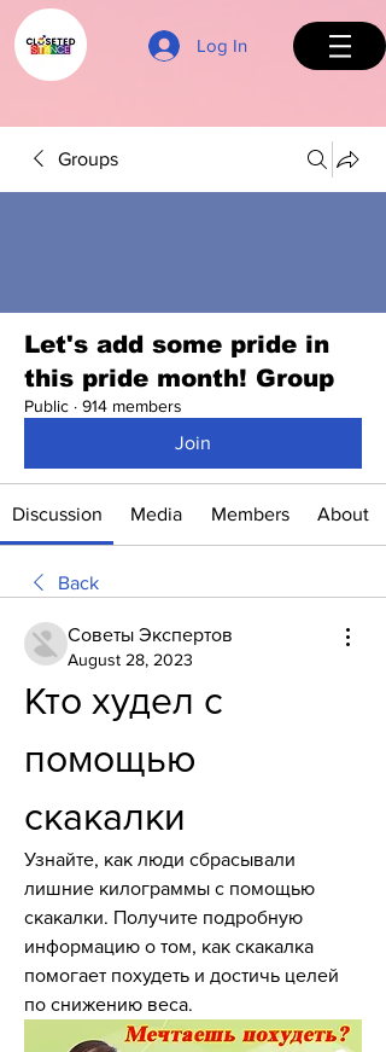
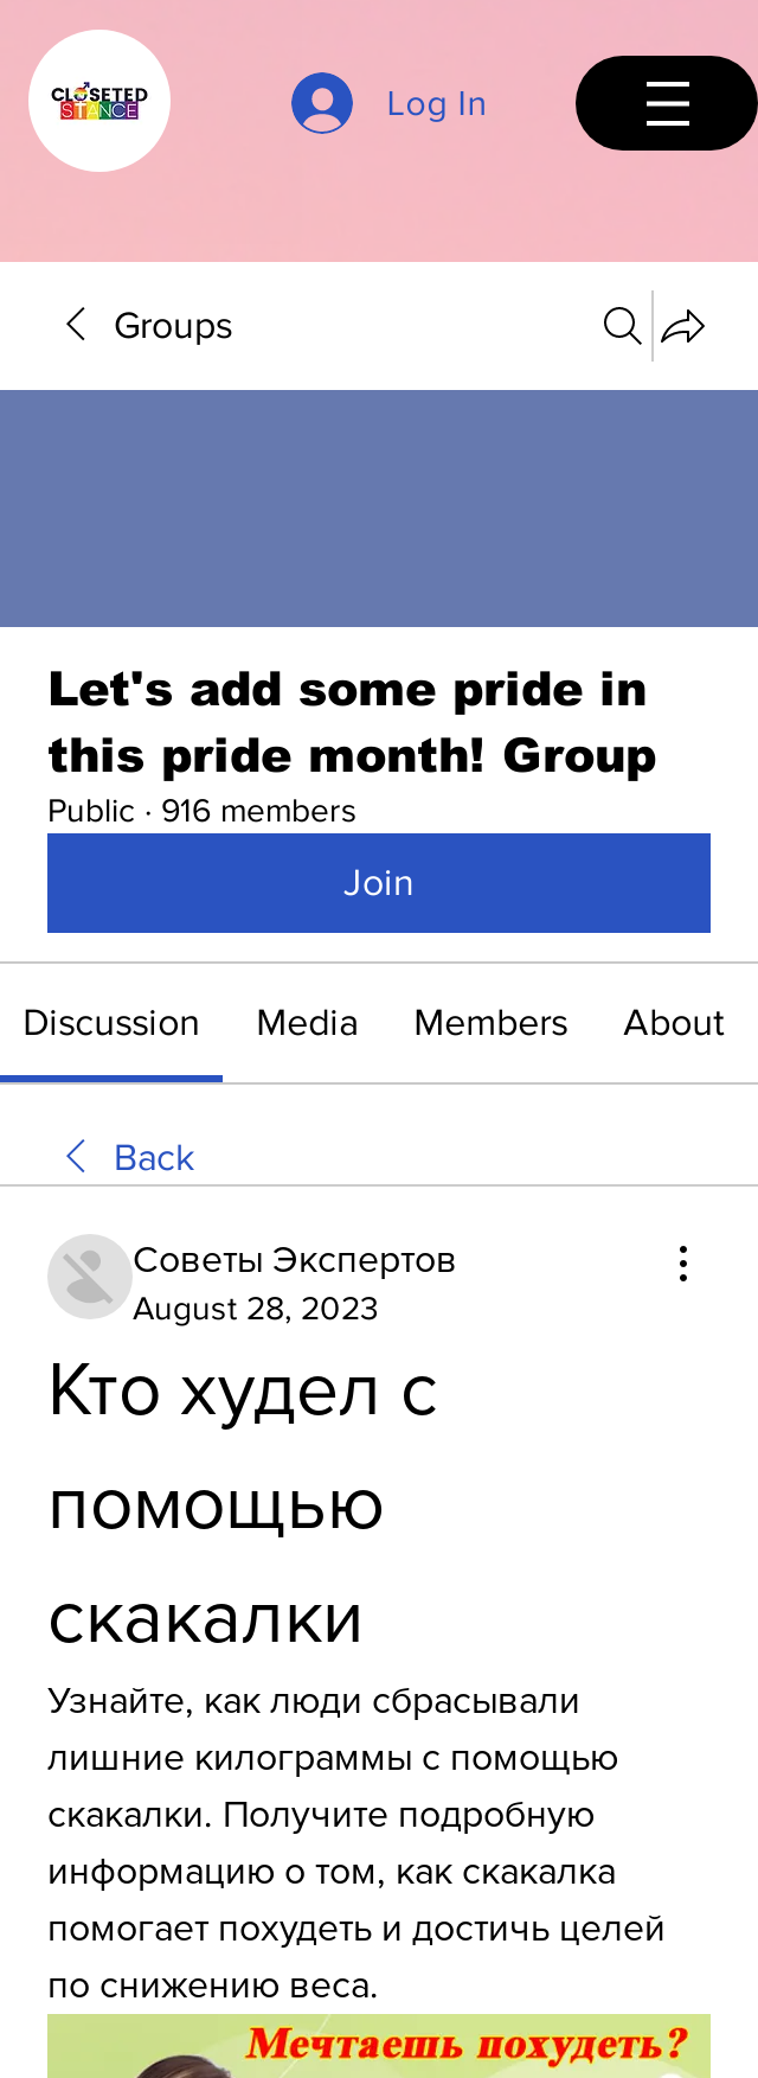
- Public · 914 members
+ Public · 916 members
